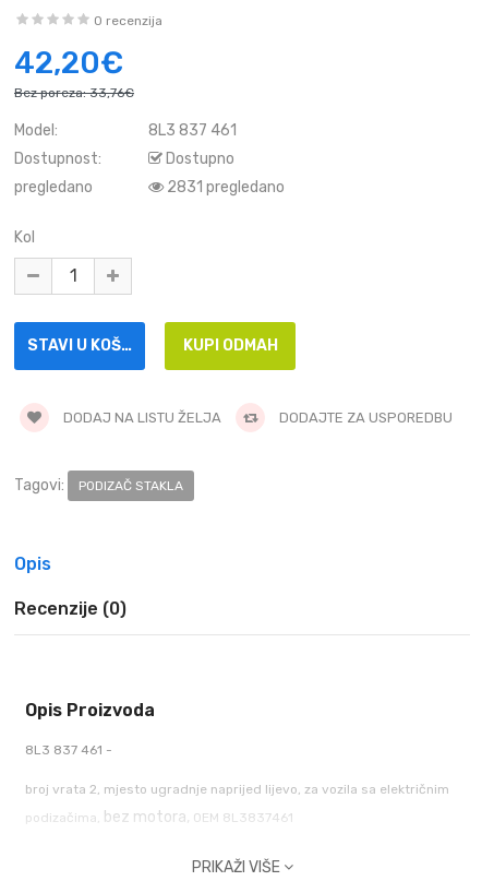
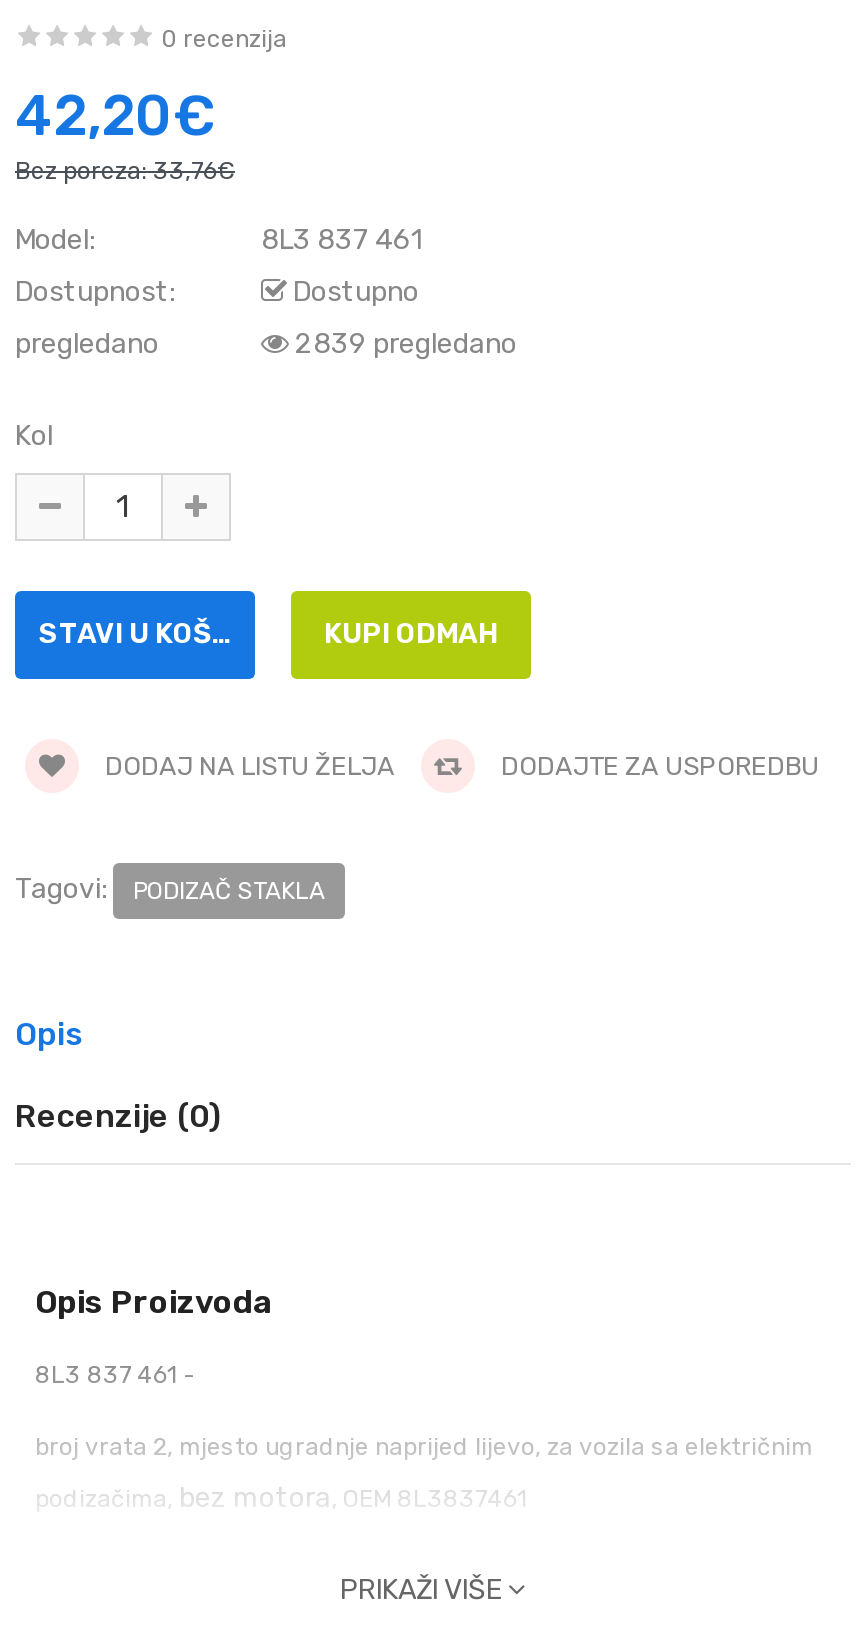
- 2831 pregledano
+ 2839 pregledano
